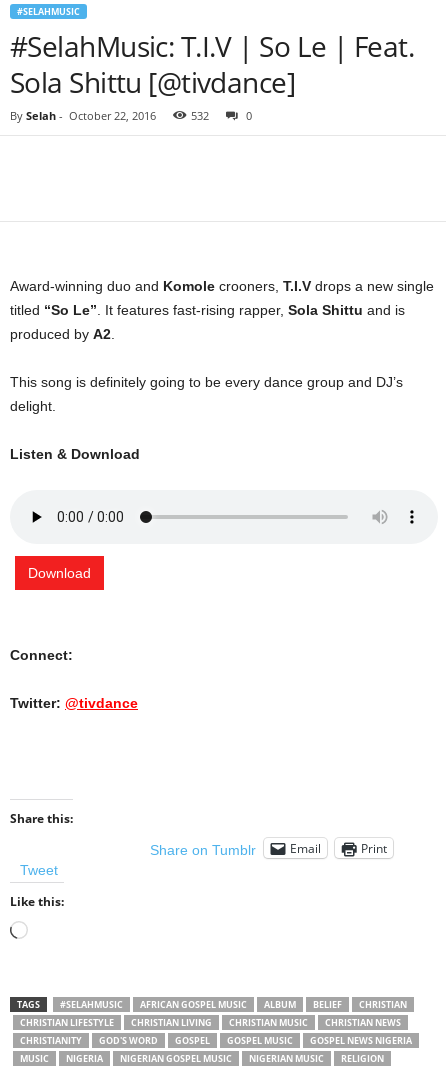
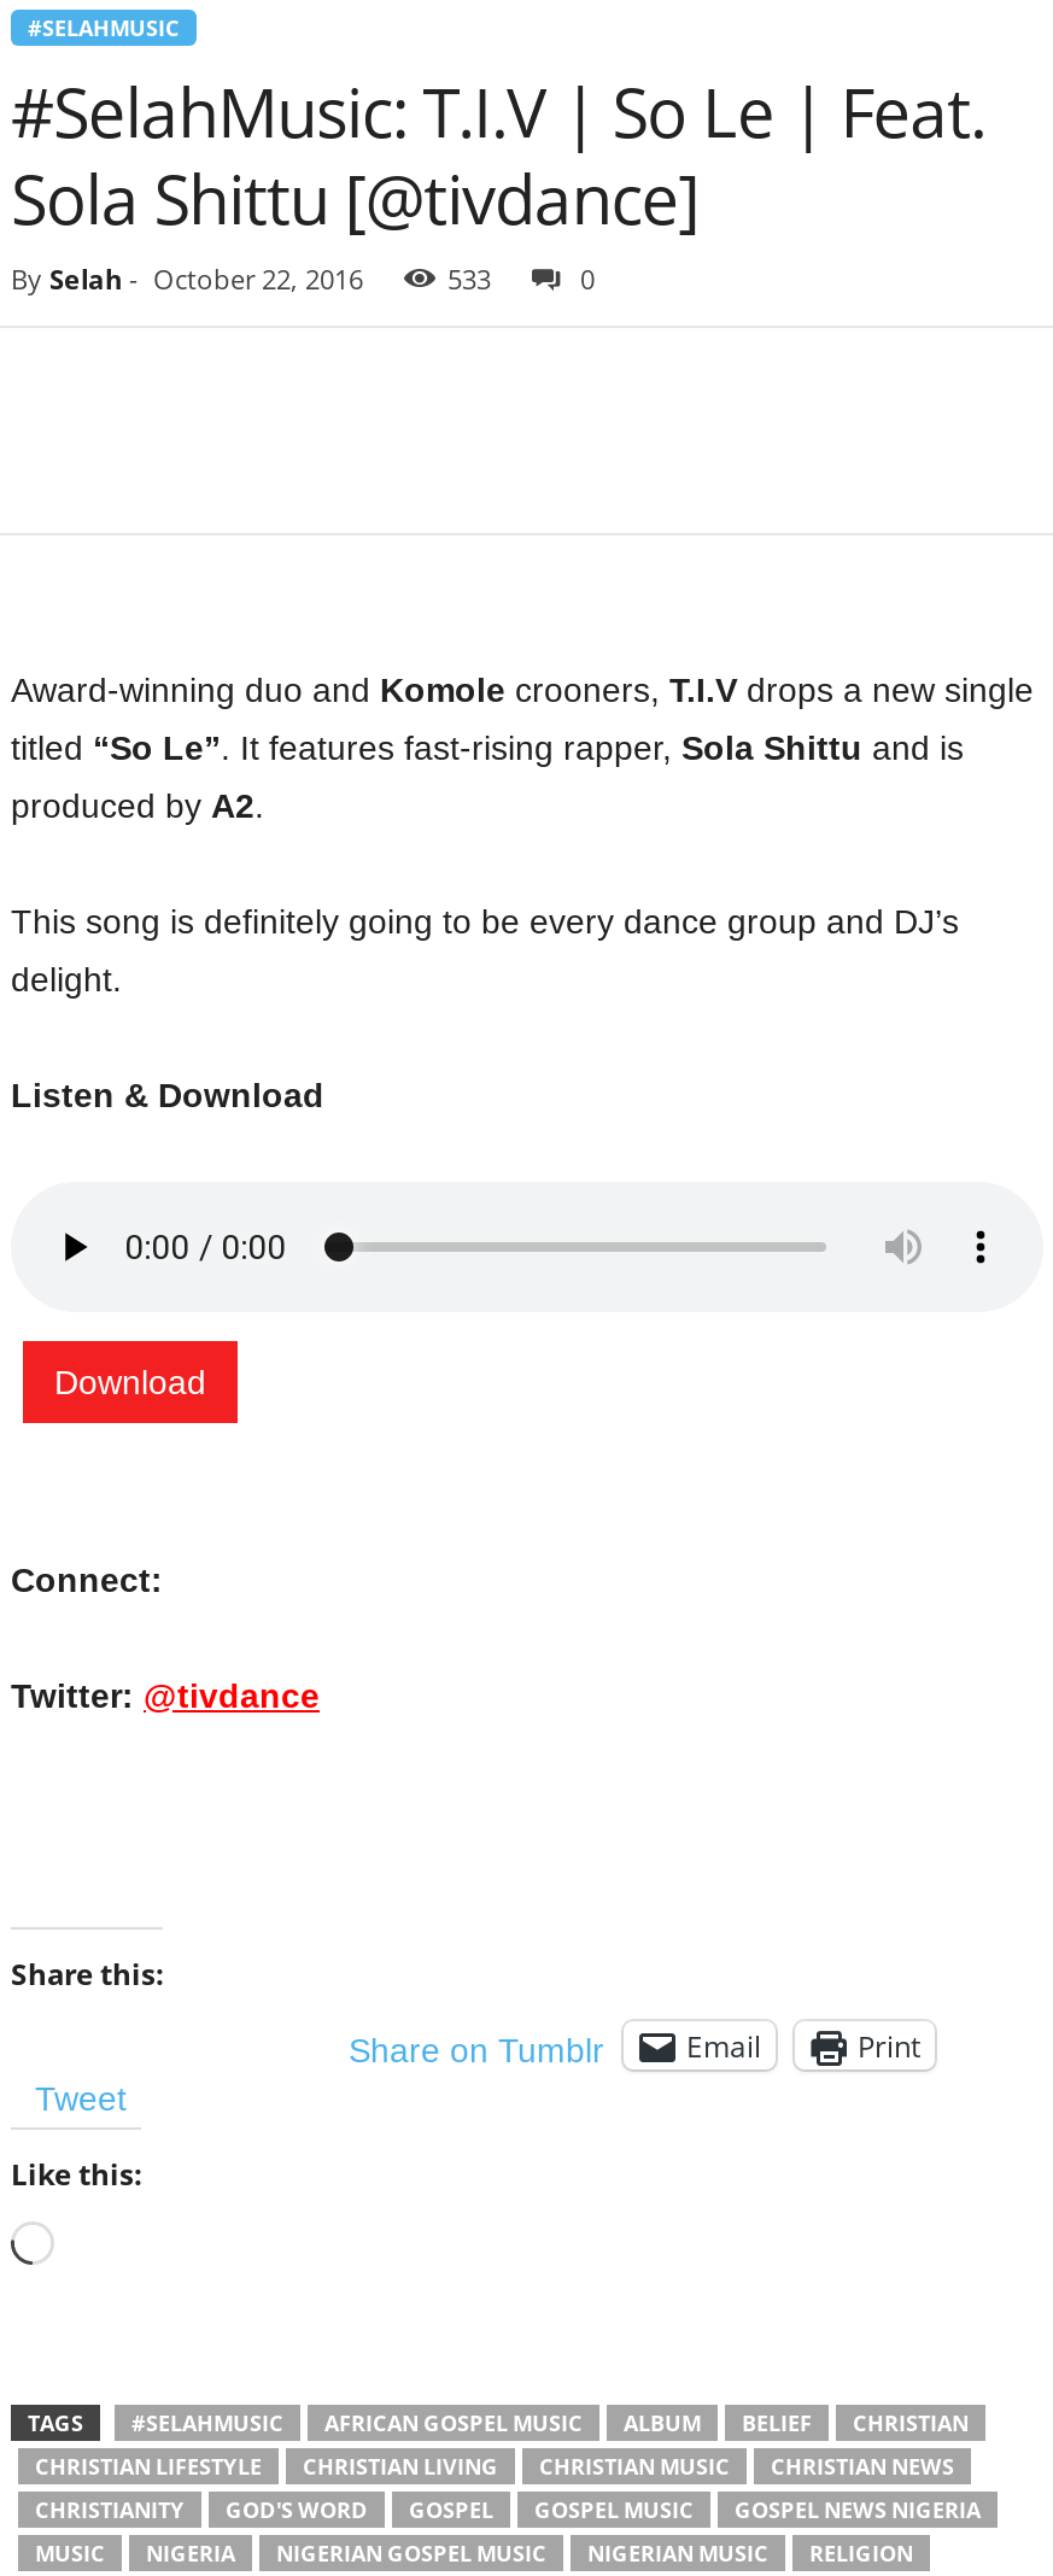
- 532
+ 533
